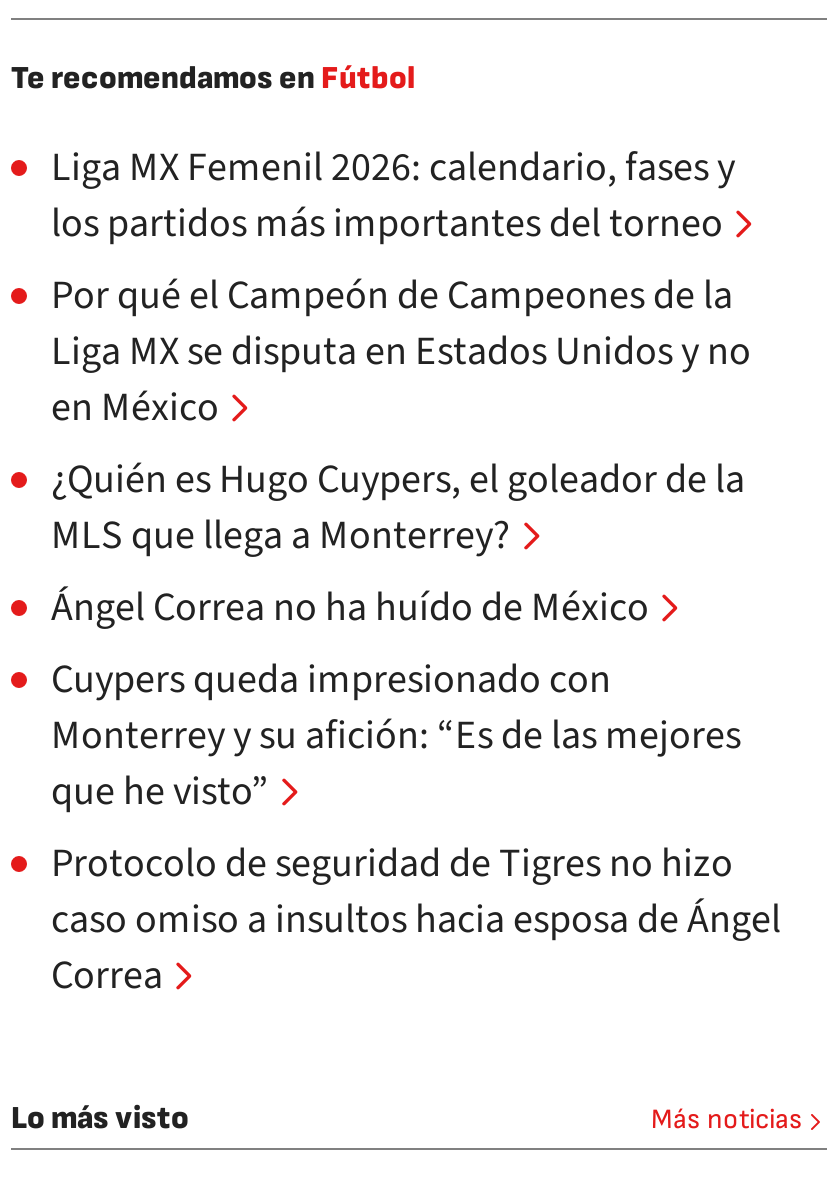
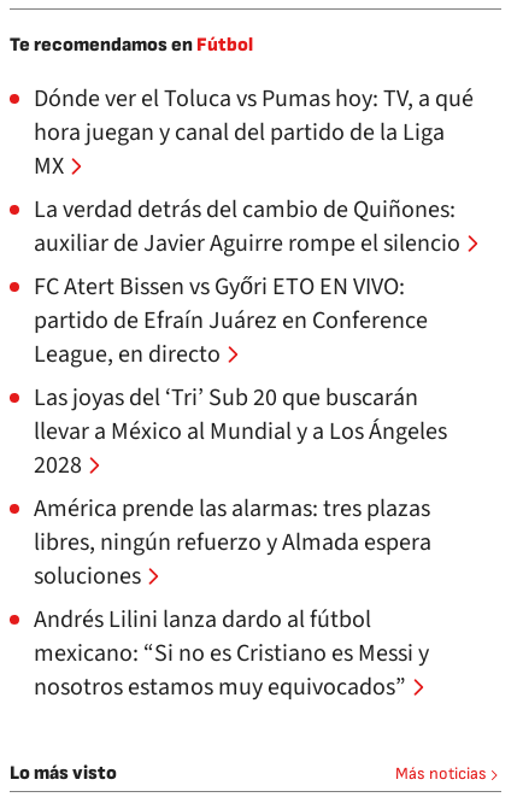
- Liga MX Femenil 2026: calendario, fases y
- los partidos más importantes del torneo
- Por qué el Campeón de Campeones de la
- Liga MX se disputa en Estados Unidos y no
- en México
- ¿Quién es Hugo Cuypers, el goleador de la
- MLS que llega a Monterrey?
- Ángel Correa no ha huído de México
- Cuypers queda impresionado con
- Monterrey y su afición: “Es de las mejores
- que he visto”
- Protocolo de seguridad de Tigres no hizo
- caso omiso a insultos hacia esposa de Ángel
- Correa
+ Dónde ver el Toluca vs Pumas hoy: TV, a qué
+ hora juegan y canal del partido de la Liga
+ MX
+ La verdad detrás del cambio de Quiñones:
+ auxiliar de Javier Aguirre rompe el silencio
+ FC Atert Bissen vs Győri ETO EN VIVO:
+ partido de Efraín Juárez en Conference
+ League, en directo
+ Las joyas del ‘Tri’ Sub 20 que buscarán
+ llevar a México al Mundial y a Los Ángeles
+ 2028
+ América prende las alarmas: tres plazas
+ libres, ningún refuerzo y Almada espera
+ soluciones
+ Andrés Lilini lanza dardo al fútbol
+ mexicano: “Si no es Cristiano es Messi y
+ nosotros estamos muy equivocados”
